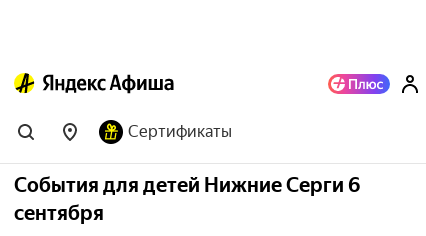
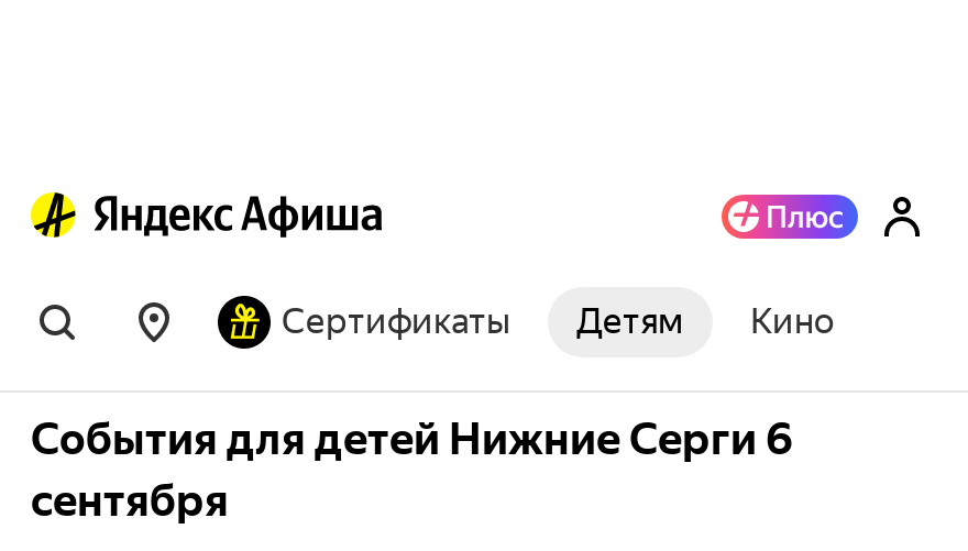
+ Детям
+ Кино
